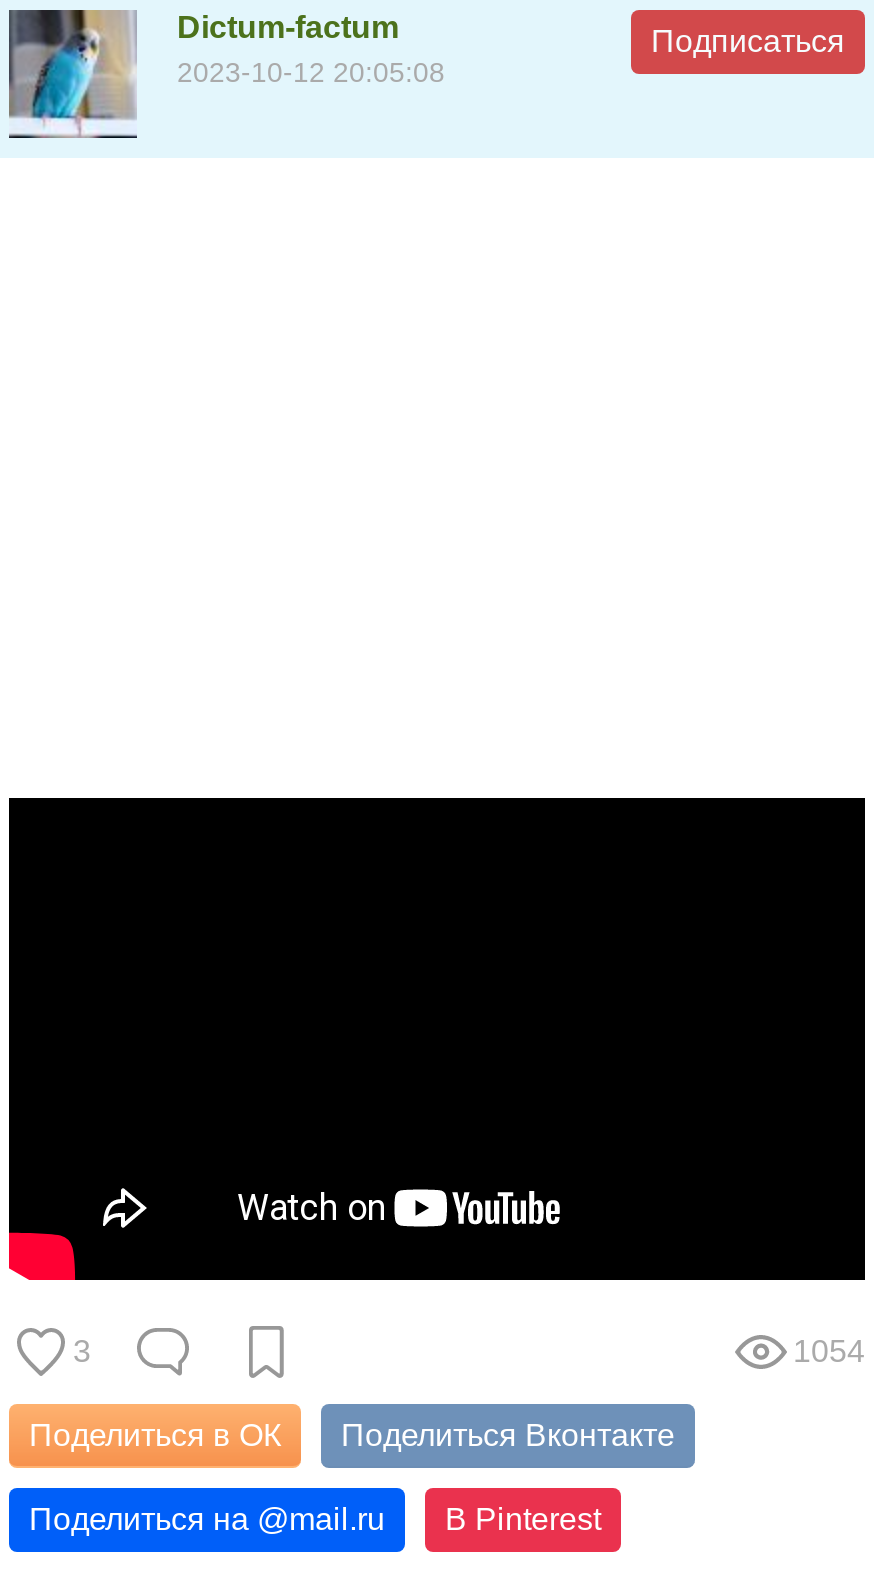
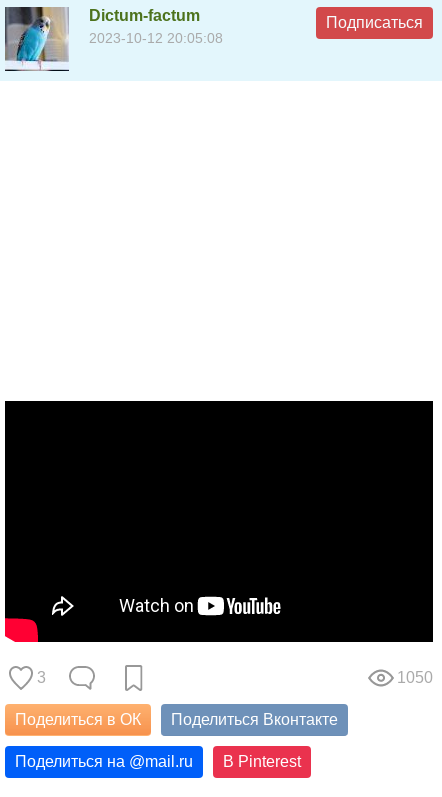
- 1054
+ 1050
